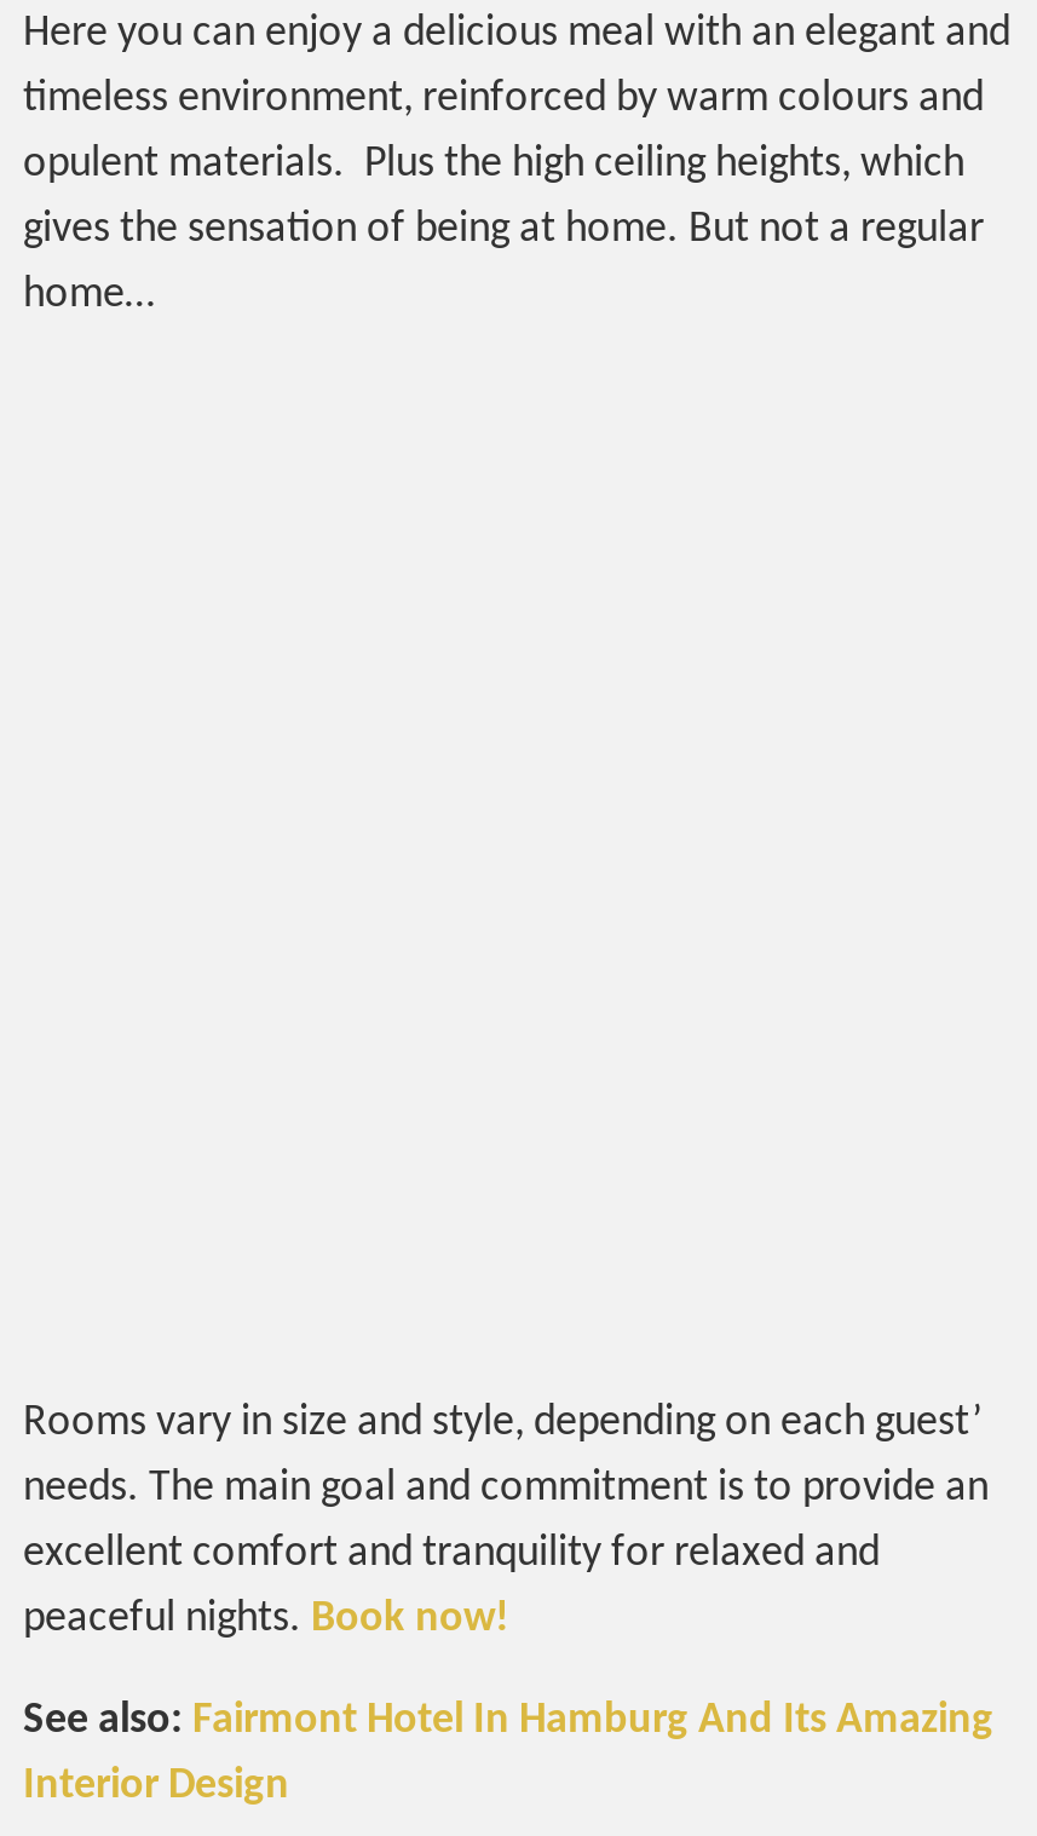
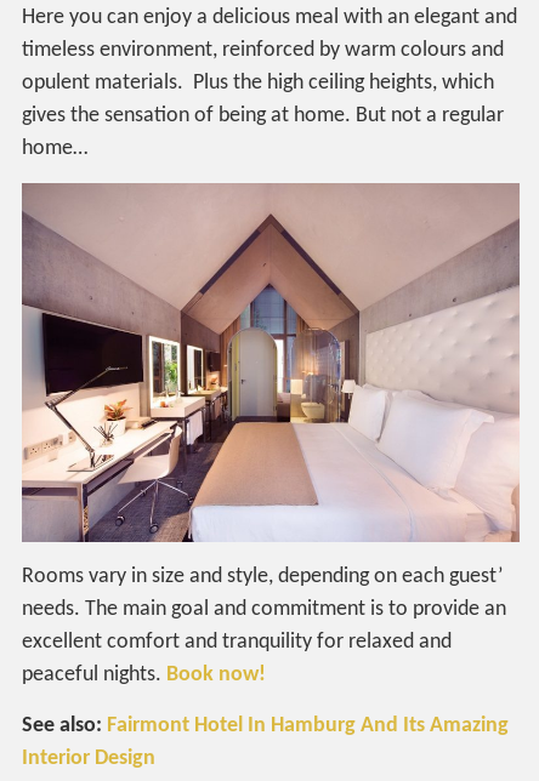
+ [image]
